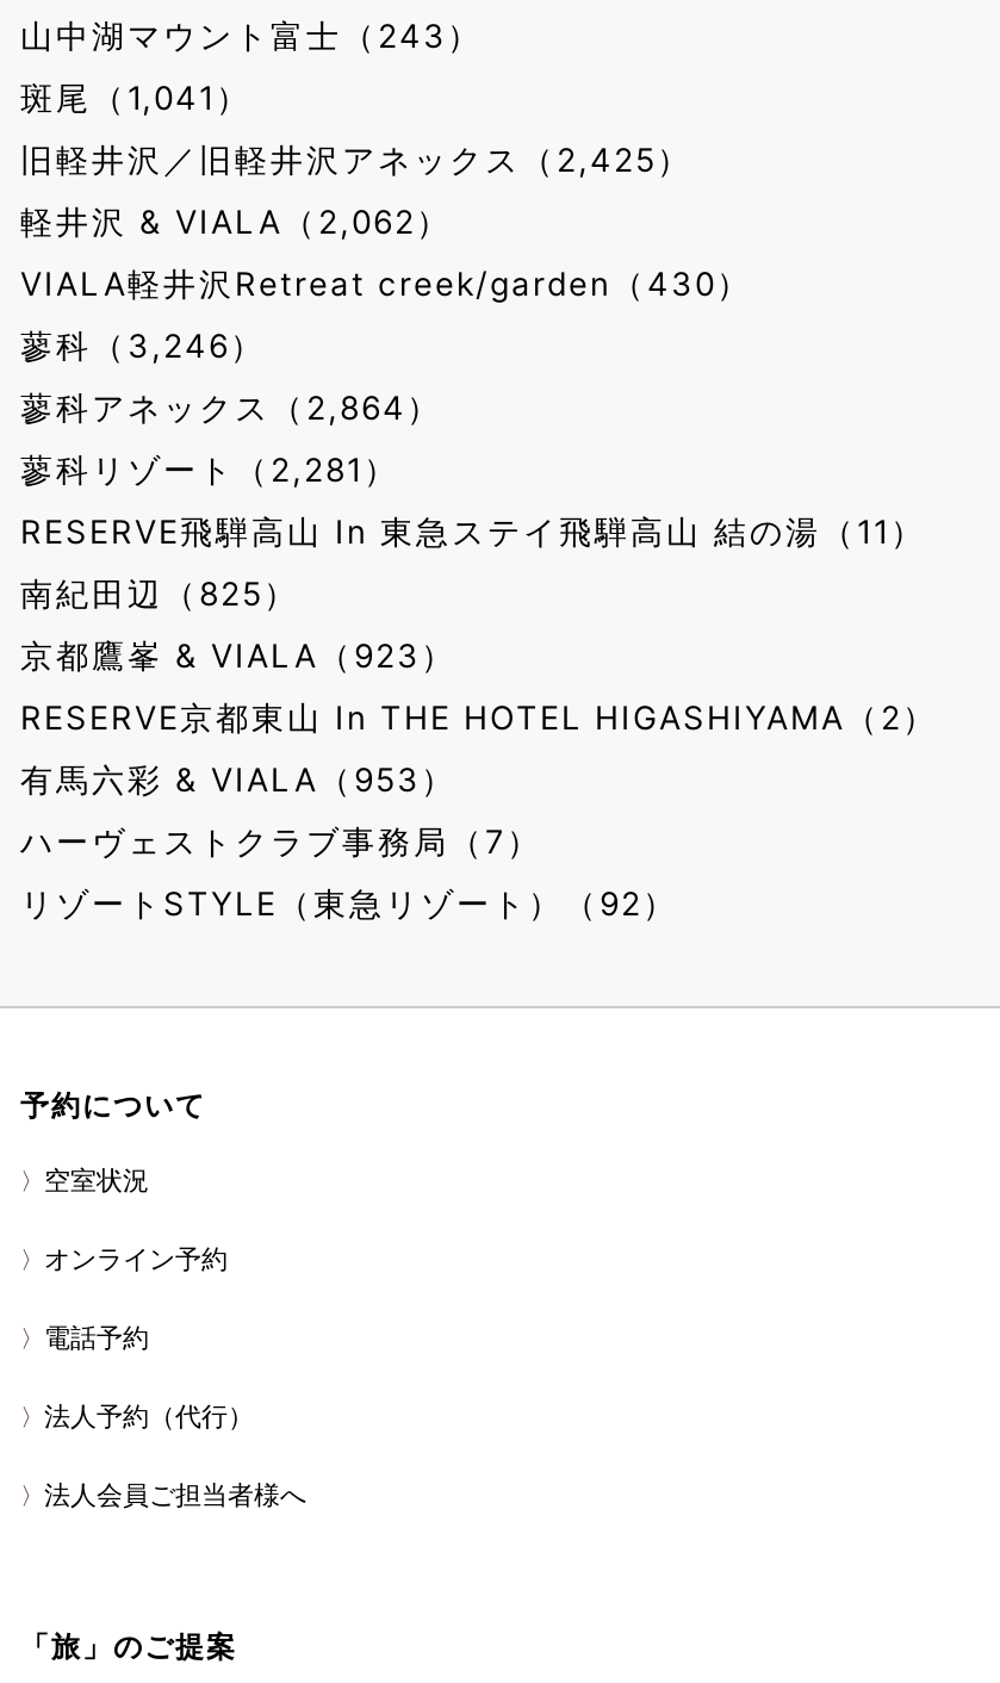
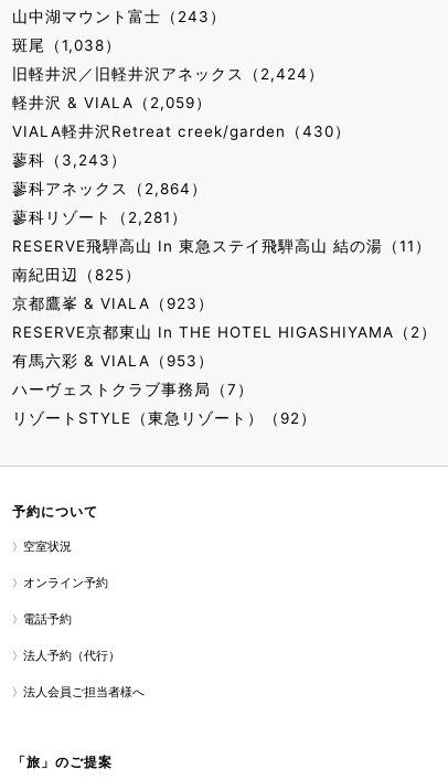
- 斑尾（1,041）
+ 斑尾（1,038）

- 旧軽井沢／旧軽井沢アネックス（2,425）
+ 旧軽井沢／旧軽井沢アネックス（2,424）

- 軽井沢 & VIALA（2,062）
+ 軽井沢 & VIALA（2,059）

- 蓼科（3,246）
+ 蓼科（3,243）
